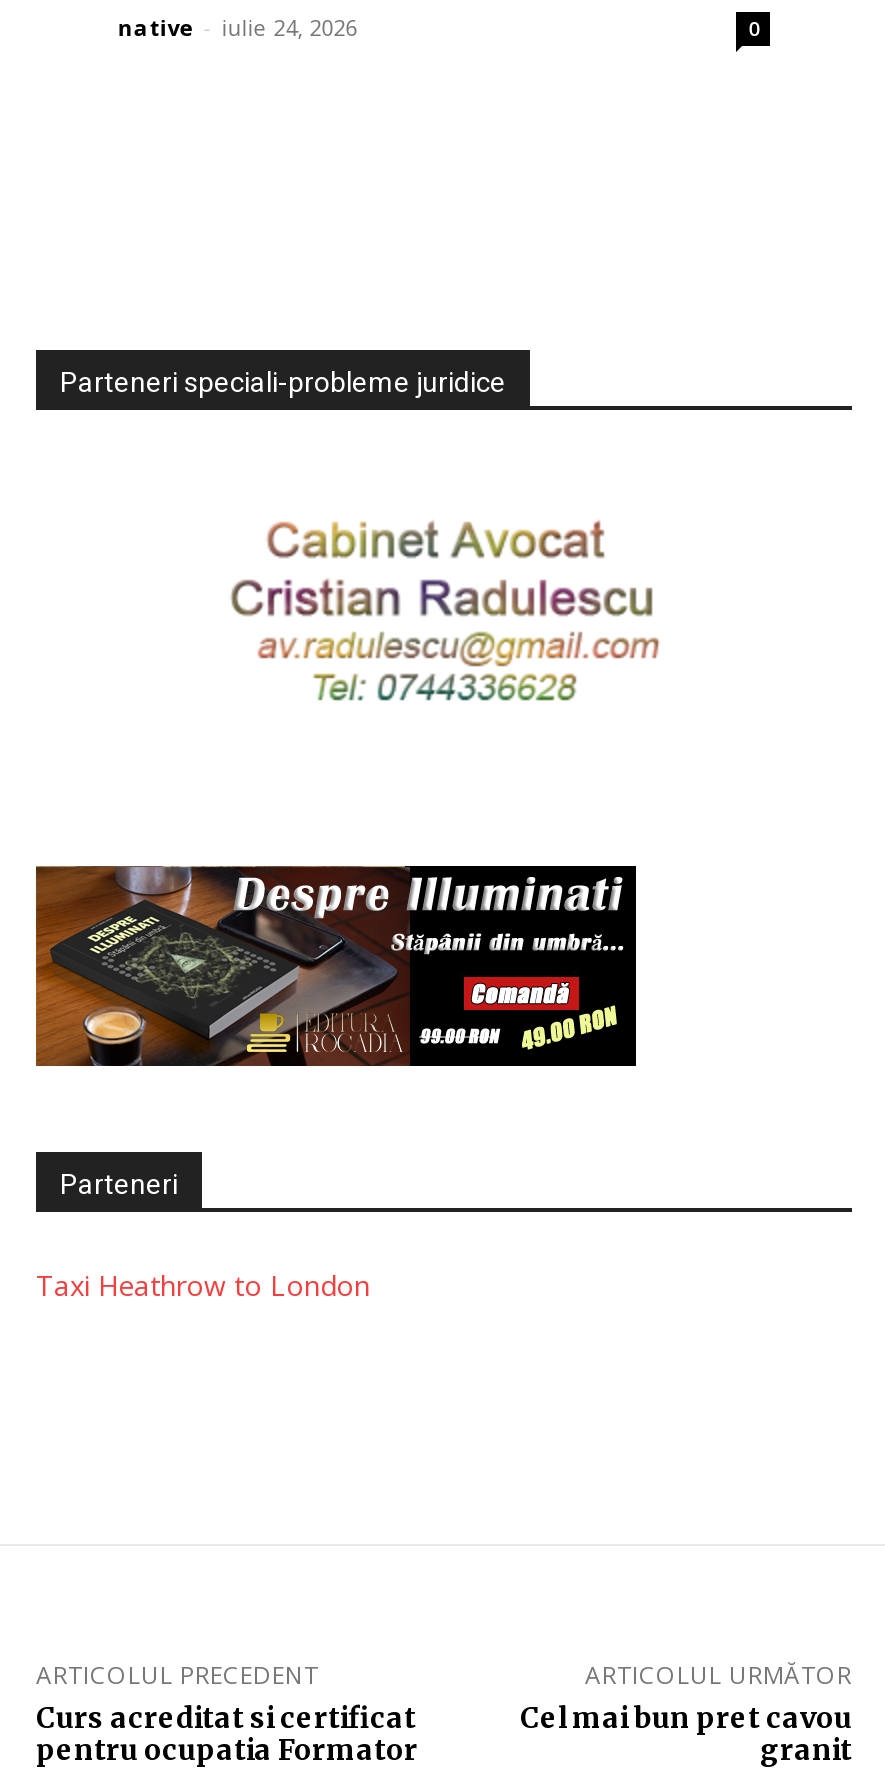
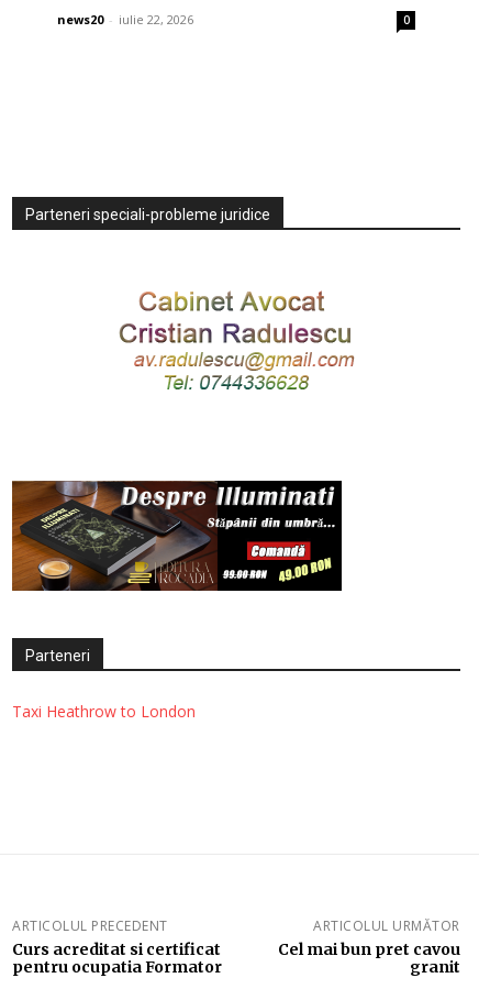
- native - iulie 24, 2026
+ news20 - iulie 22, 2026
